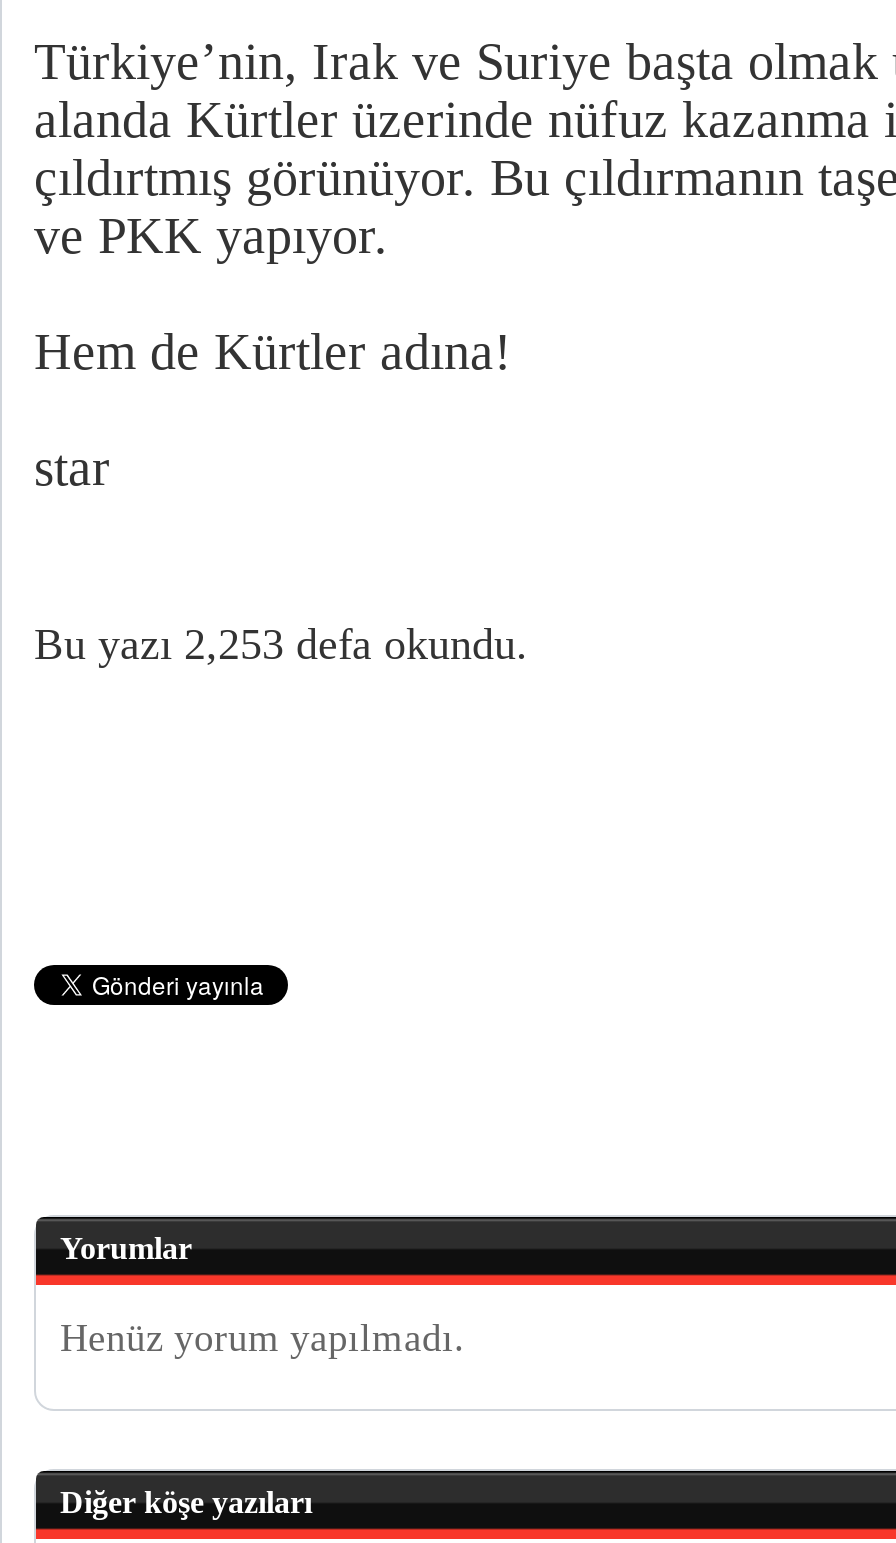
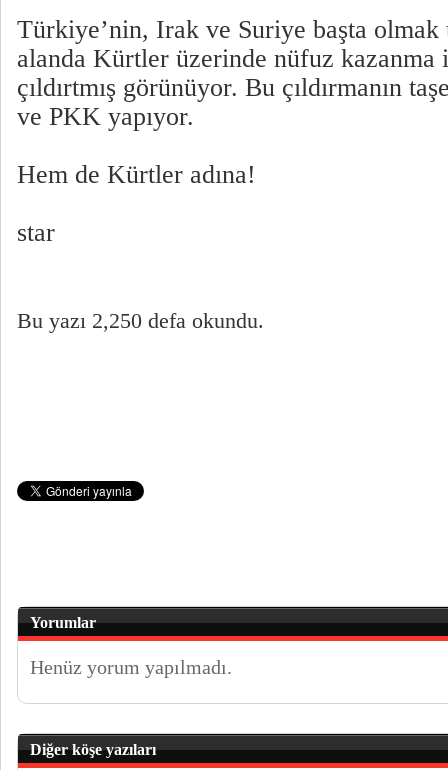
- Bu yazı 2,253 defa okundu.
+ Bu yazı 2,250 defa okundu.
